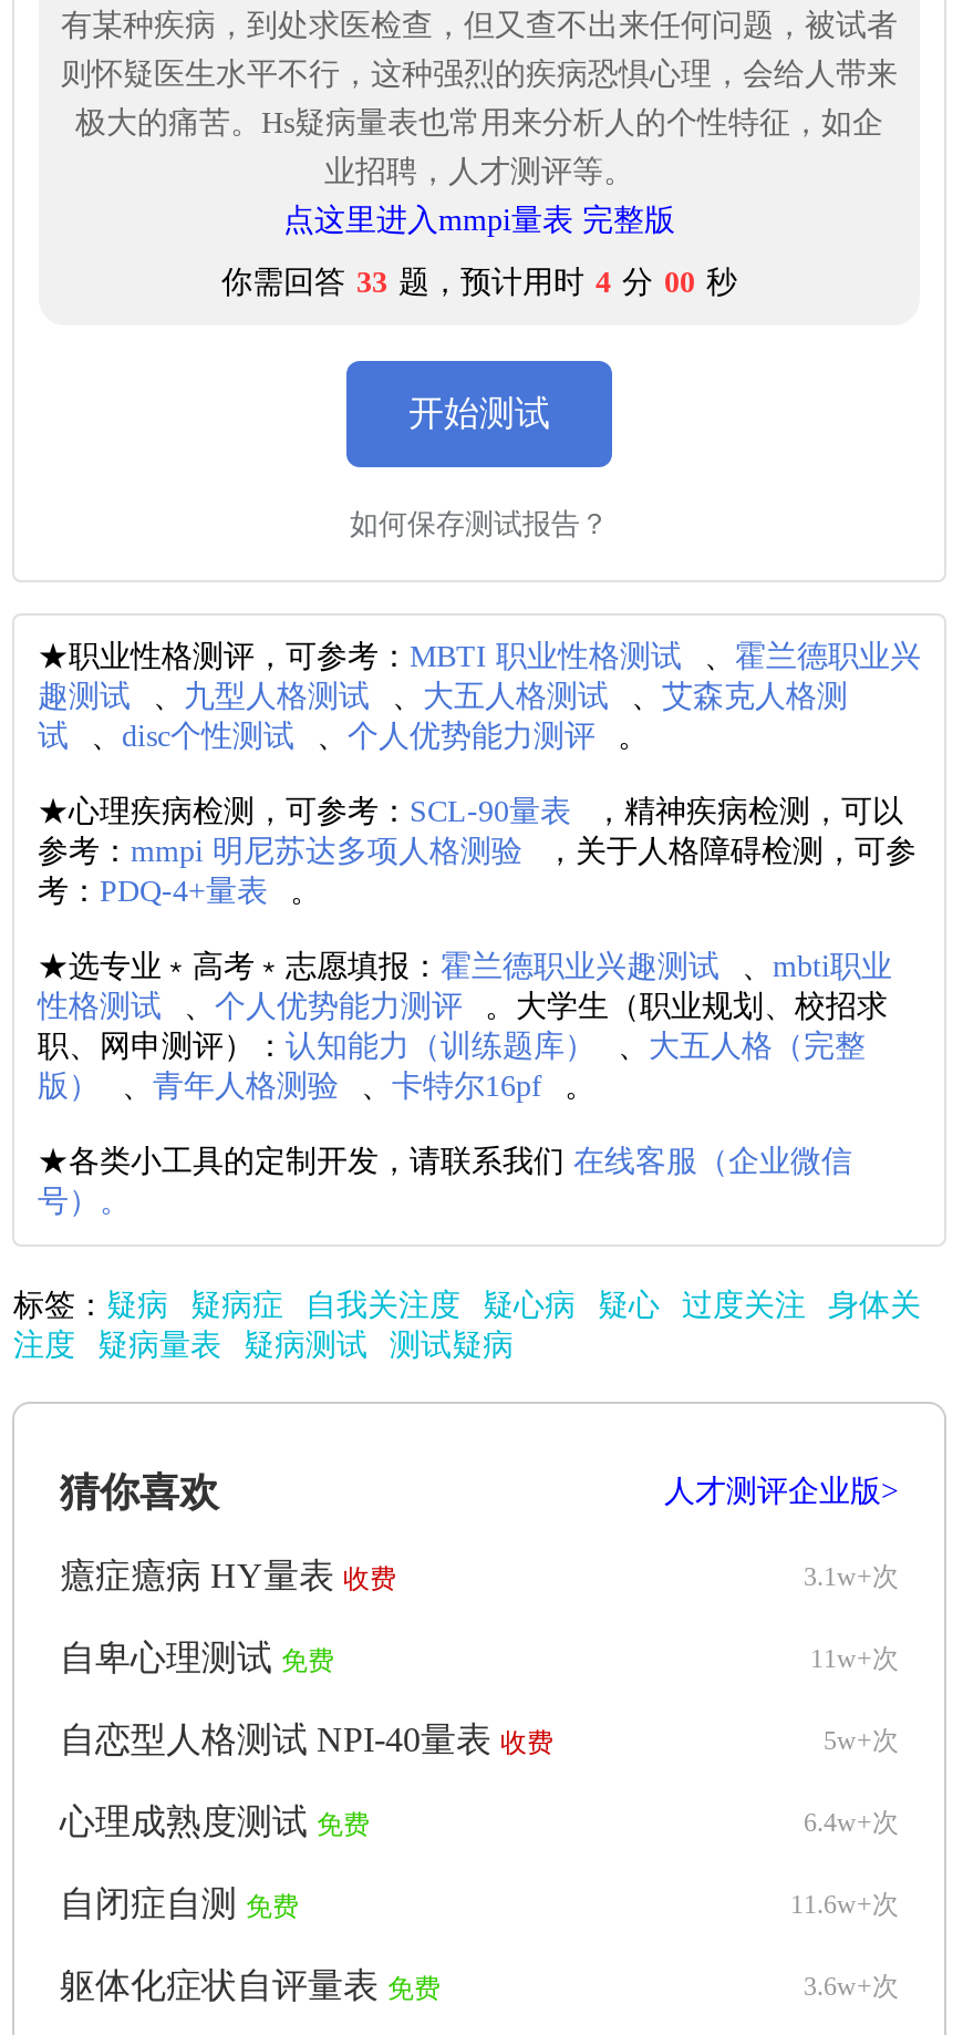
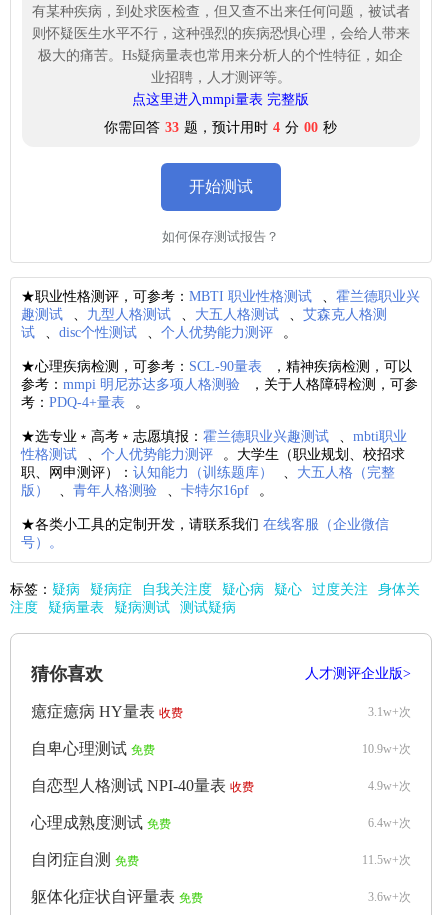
- 11w+次
+ 10.9w+次

- 5w+次
+ 4.9w+次

- 11.6w+次
+ 11.5w+次
